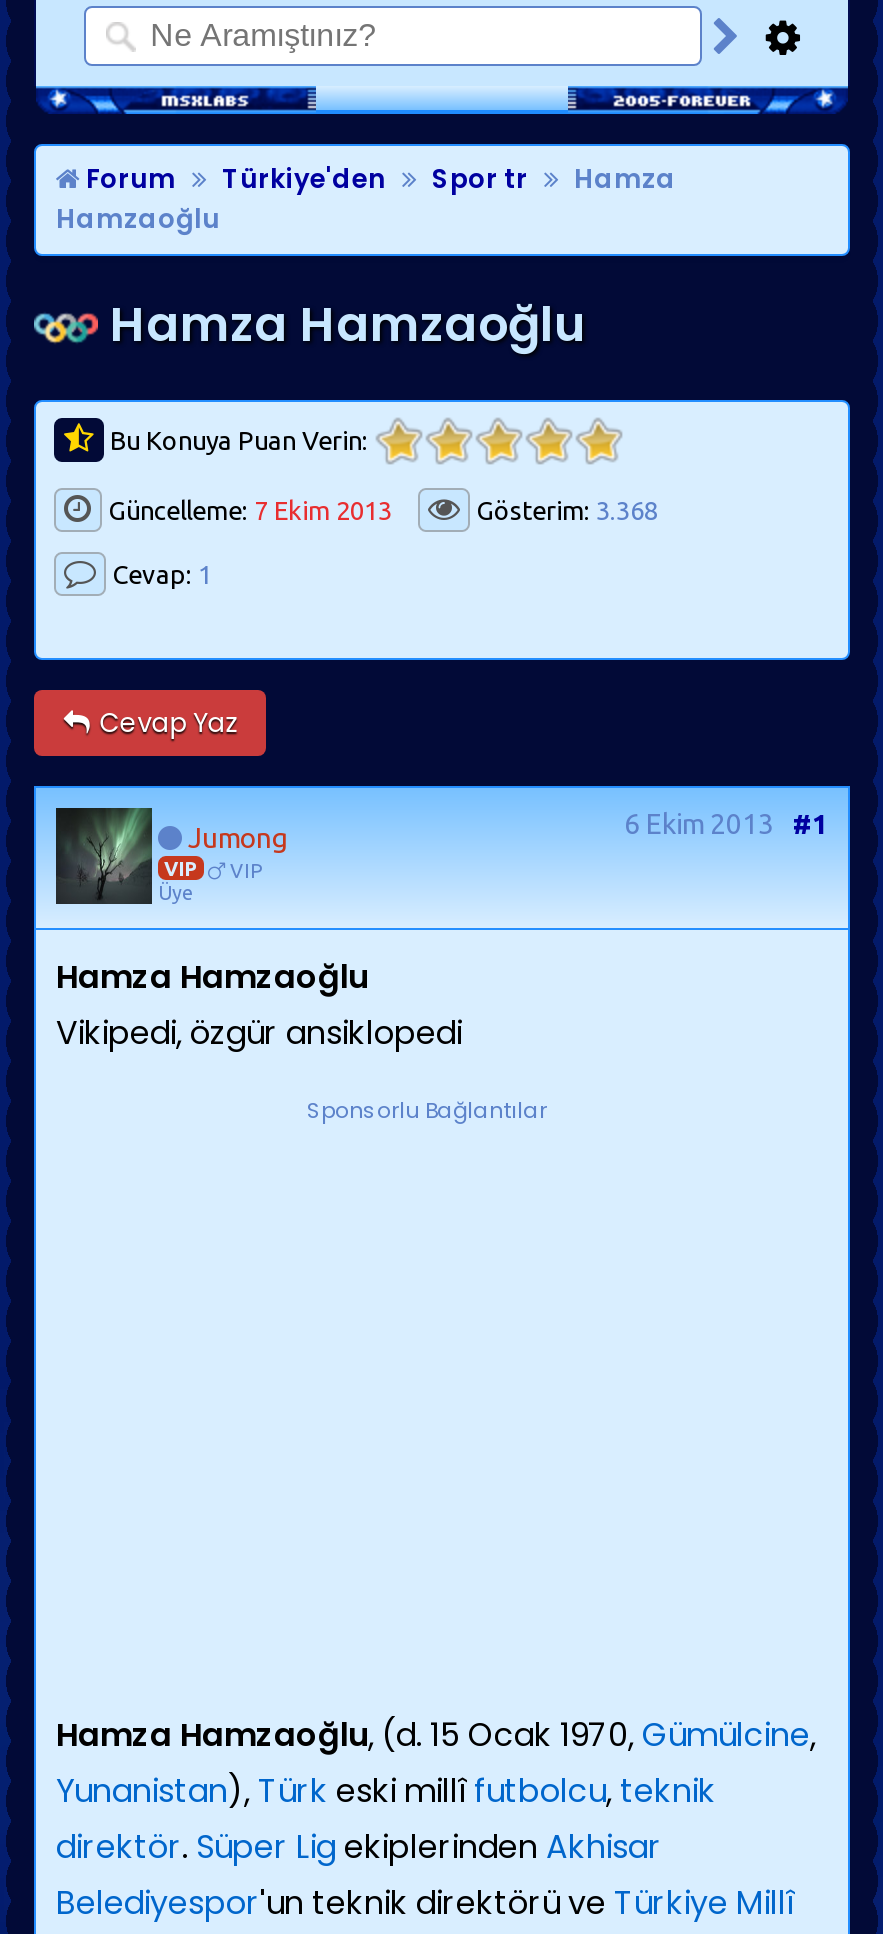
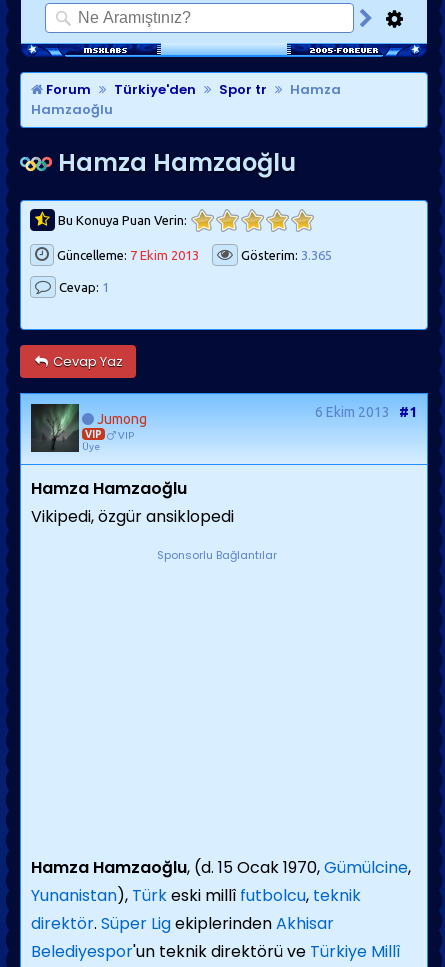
- Gösterim: 3.368
+ Gösterim: 3.365
